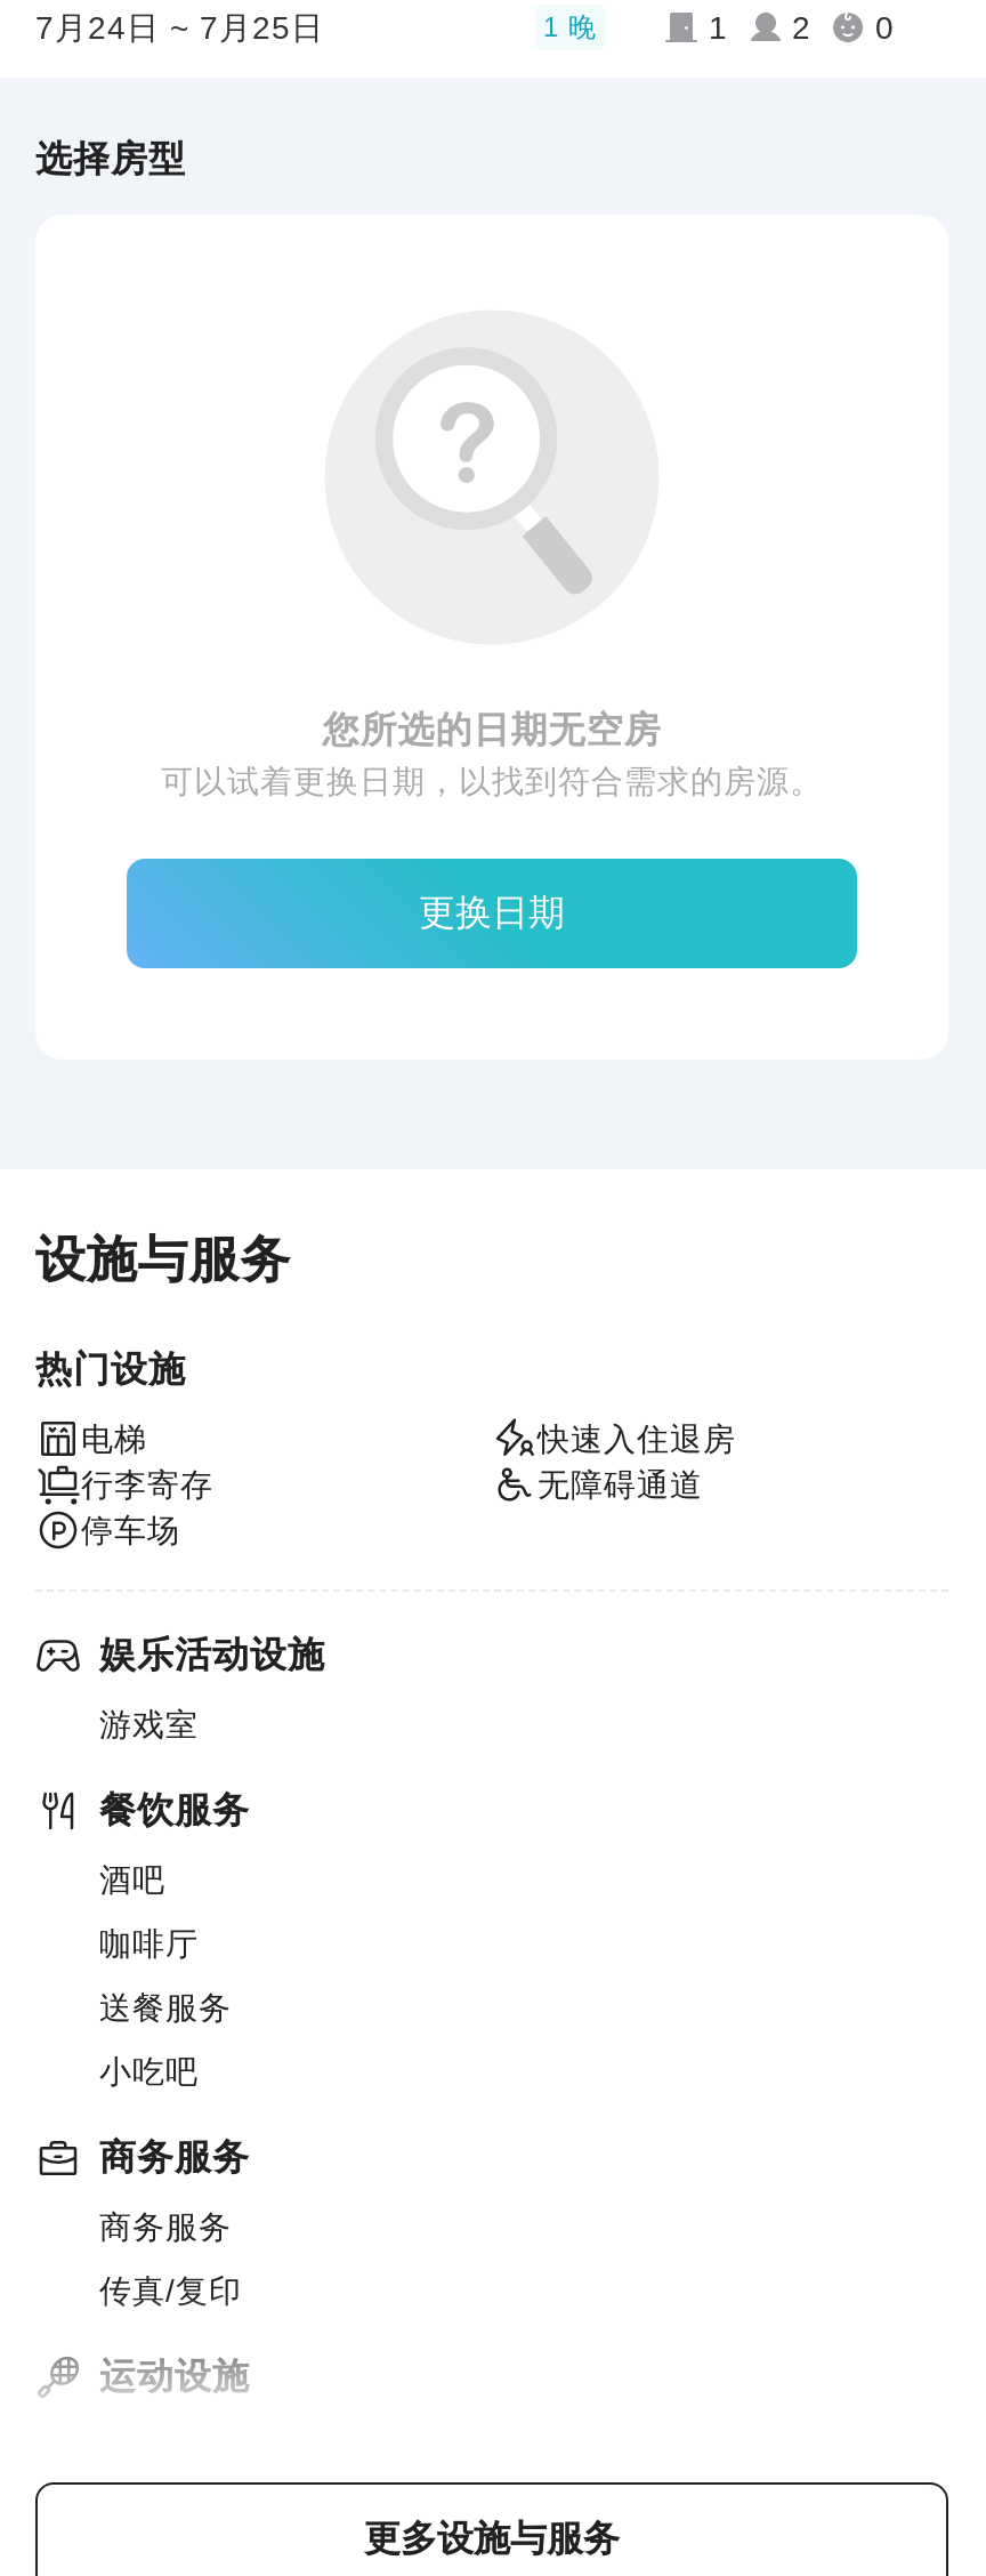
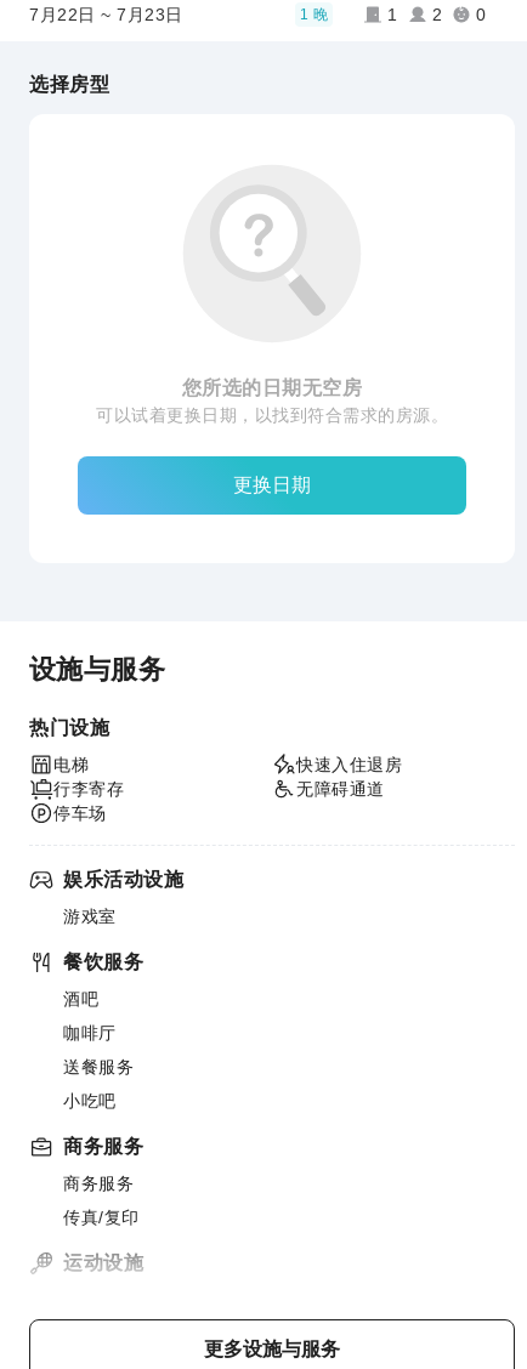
- 7月24日 ~ 7月25日
+ 7月22日 ~ 7月23日
